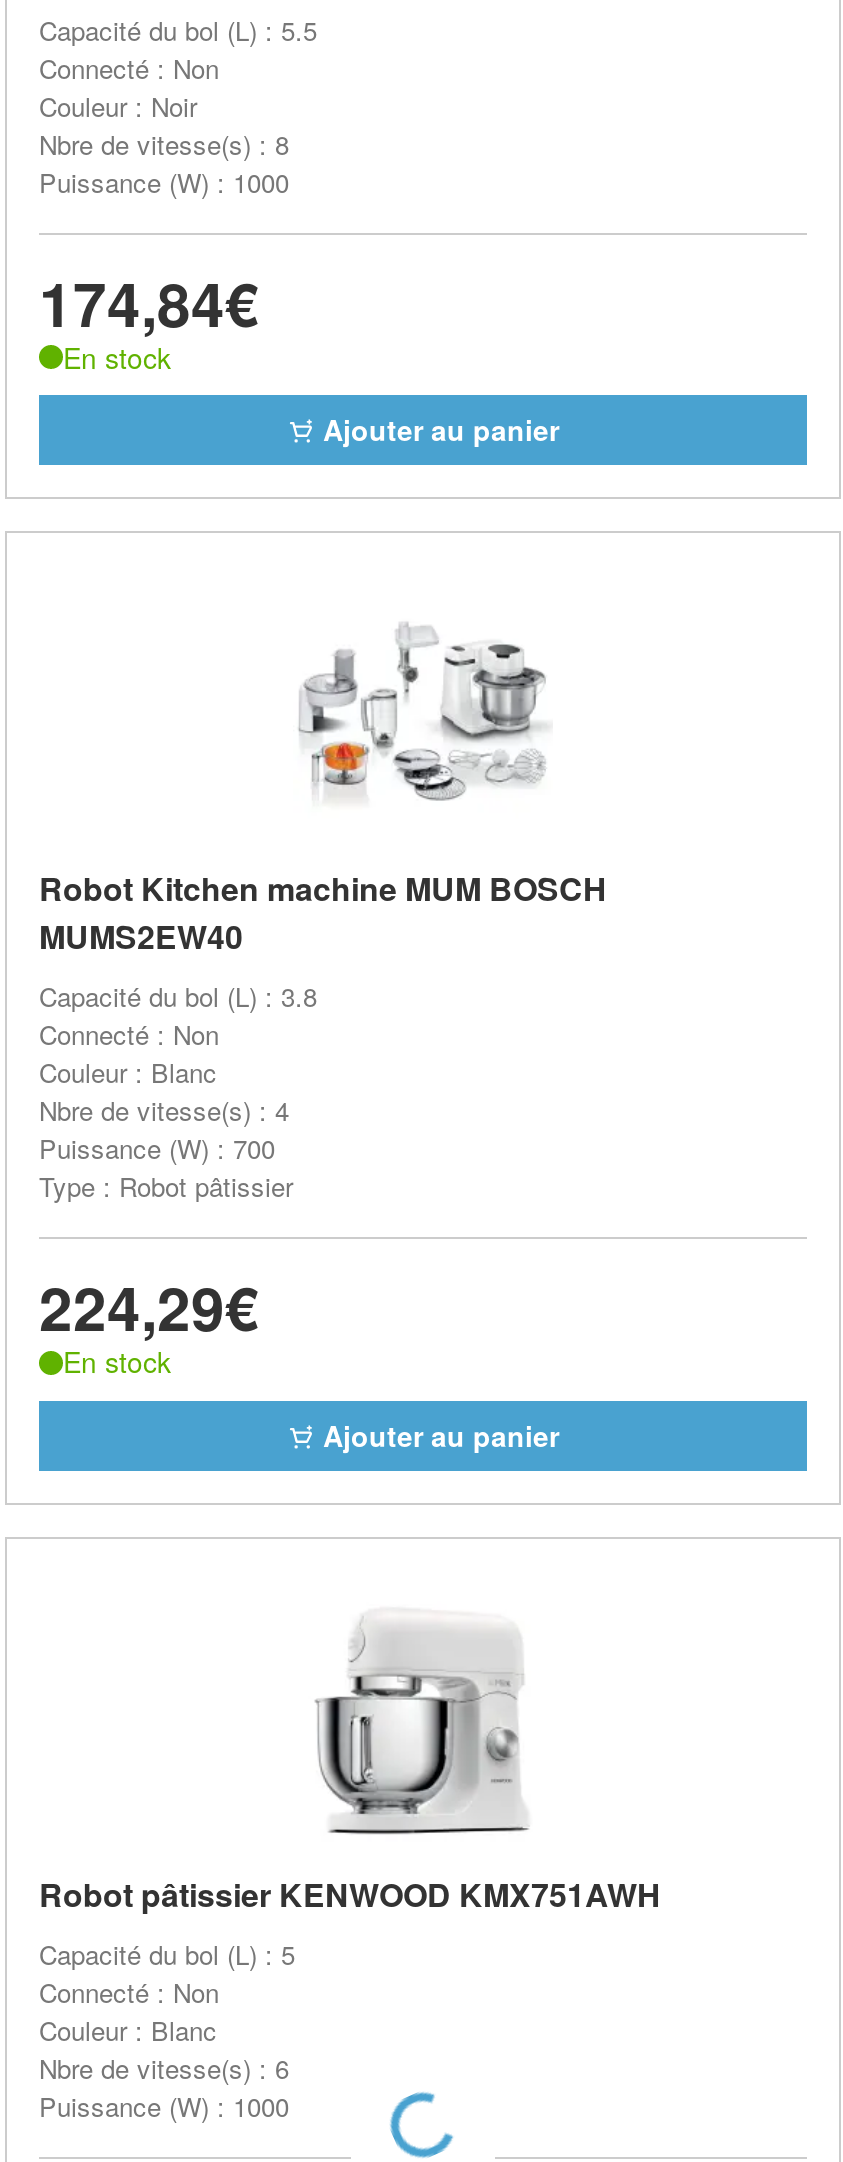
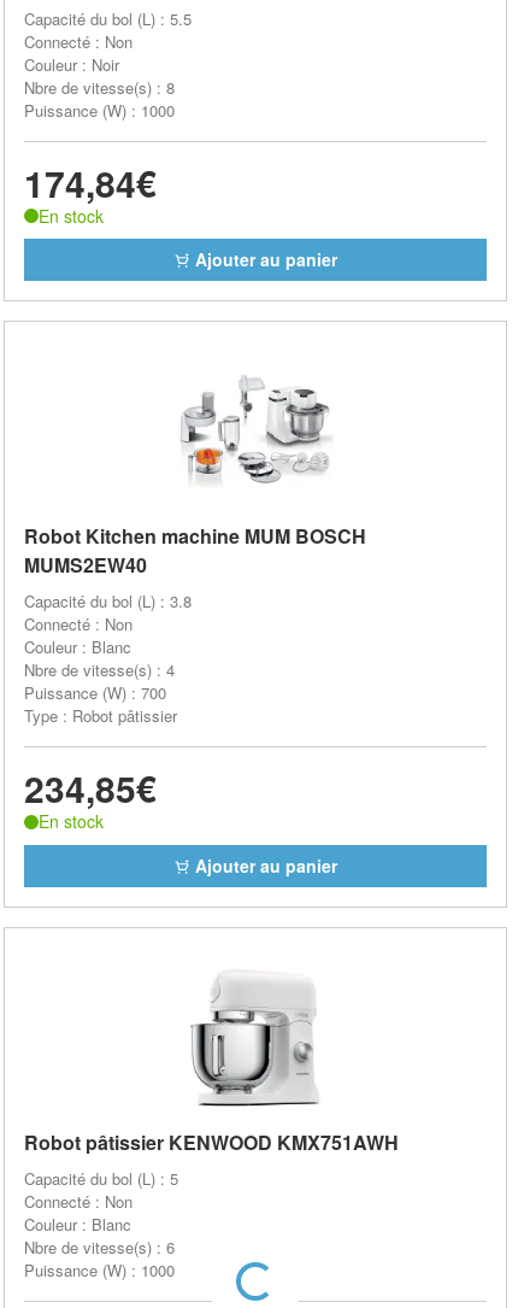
- 224,29€
+ 234,85€
